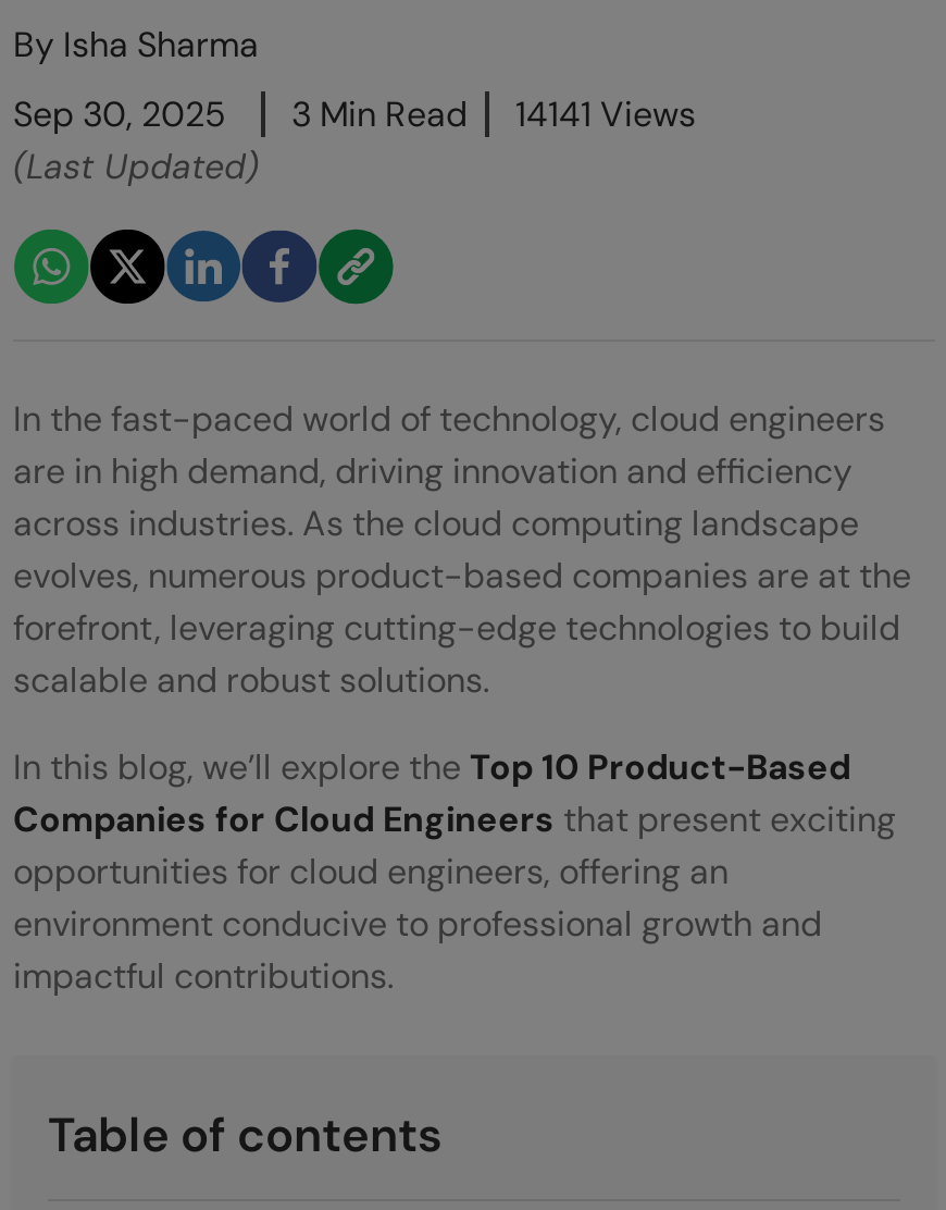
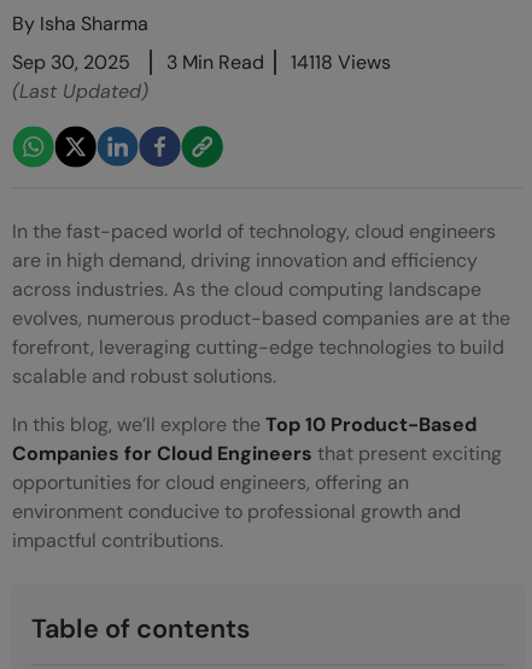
- Sep 30, 2025 3 Min Read 14141 Views
+ Sep 30, 2025 3 Min Read 14118 Views
